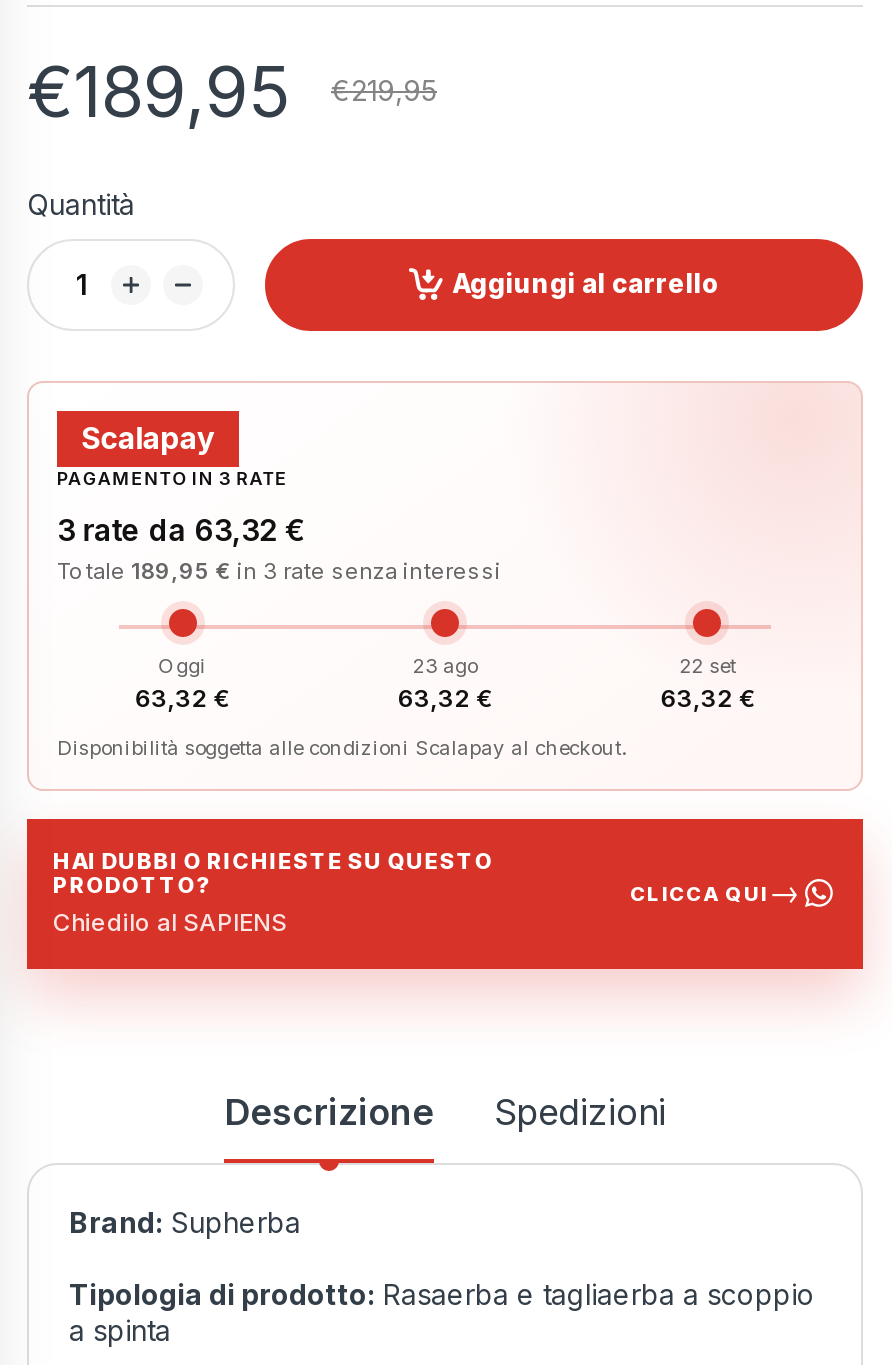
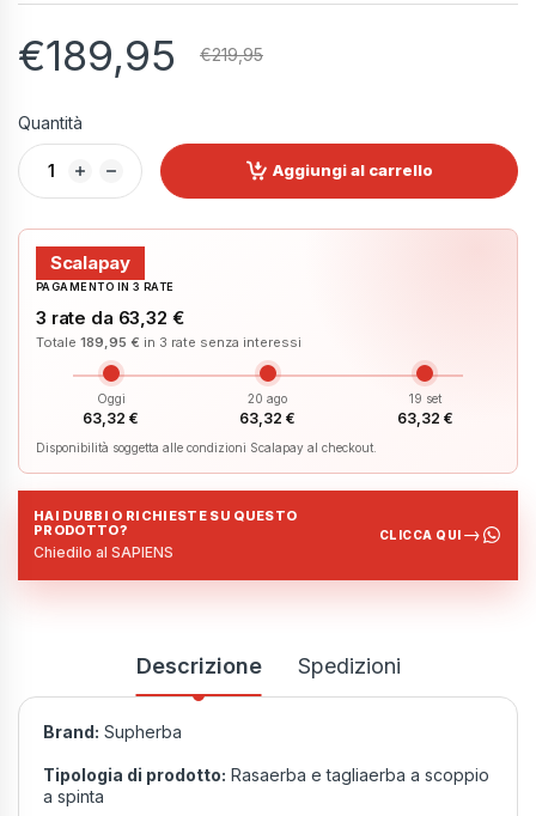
- 23 ago
+ 20 ago

- 22 set
+ 19 set
